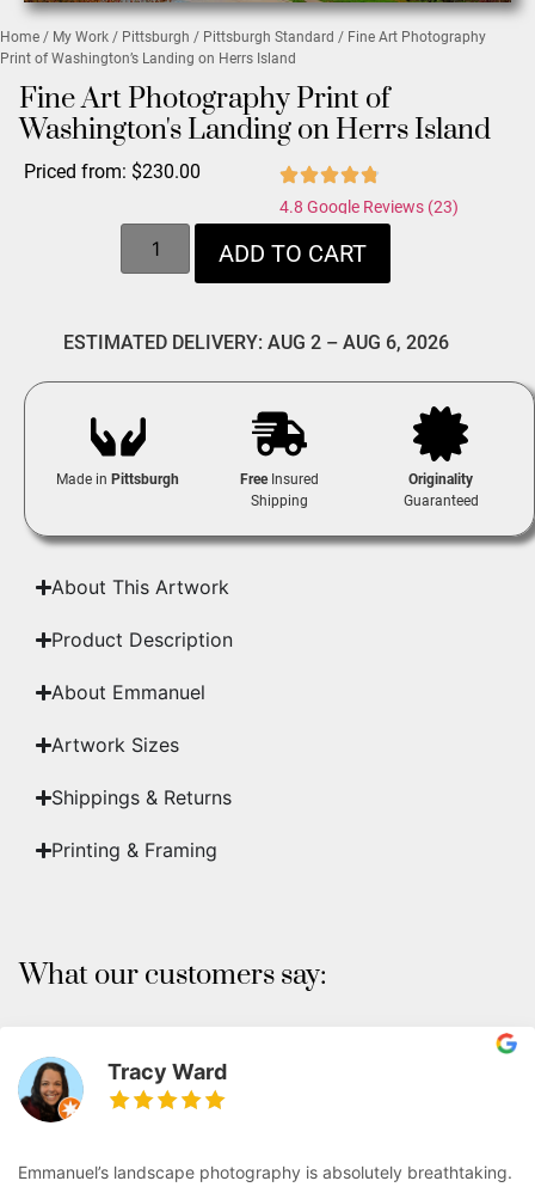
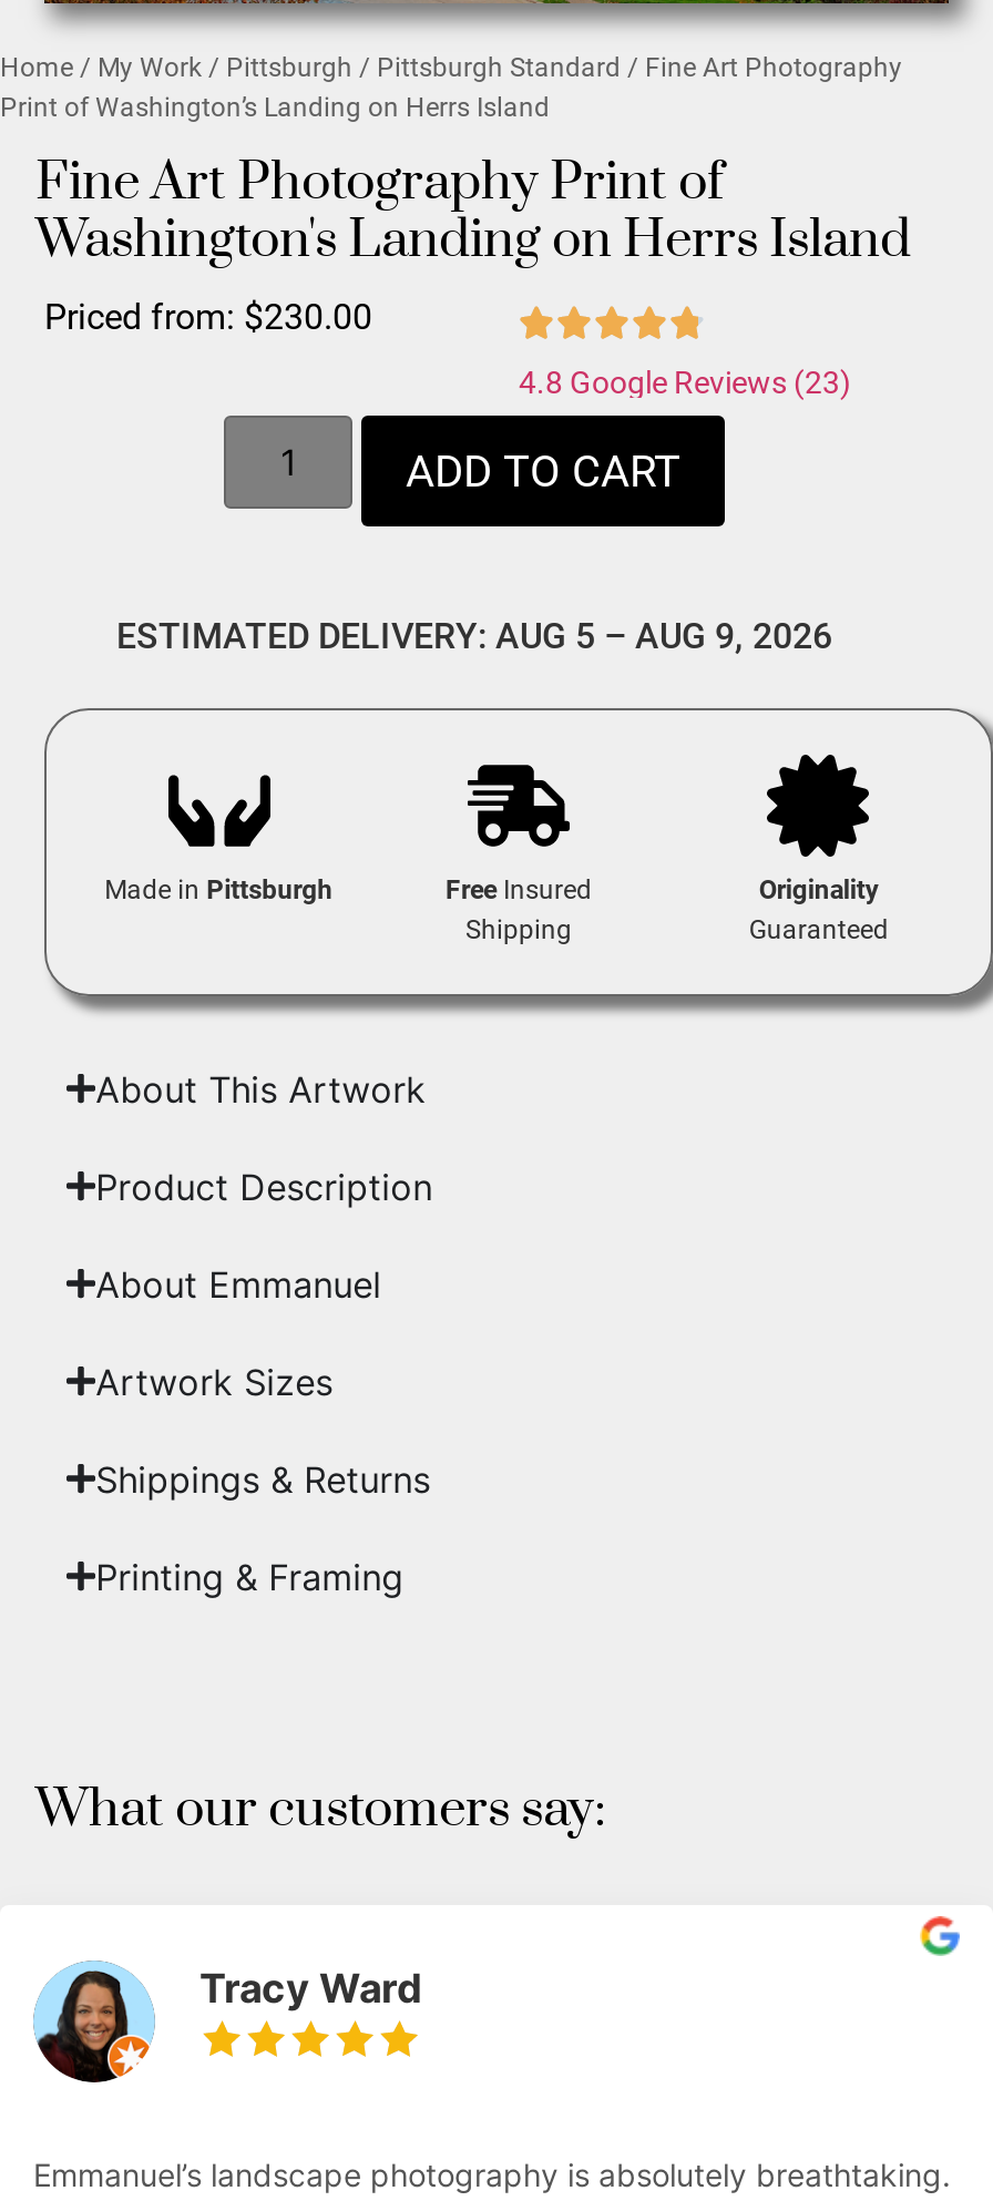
- ESTIMATED DELIVERY: AUG 2 – AUG 6, 2026
+ ESTIMATED DELIVERY: AUG 5 – AUG 9, 2026
